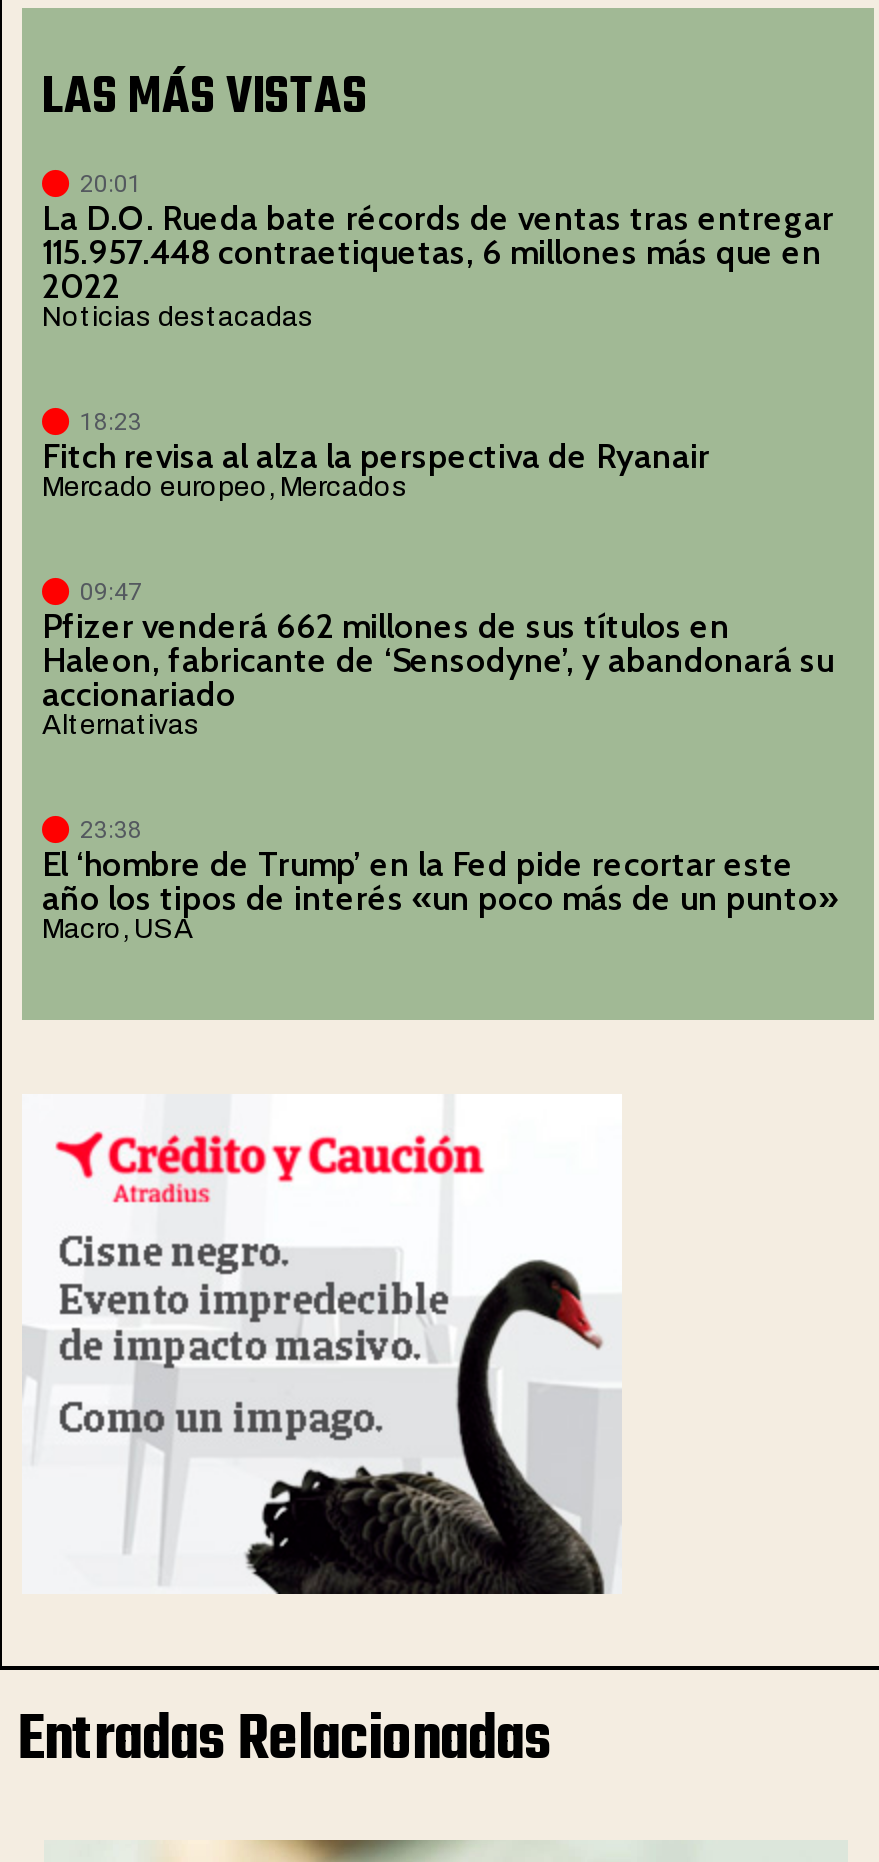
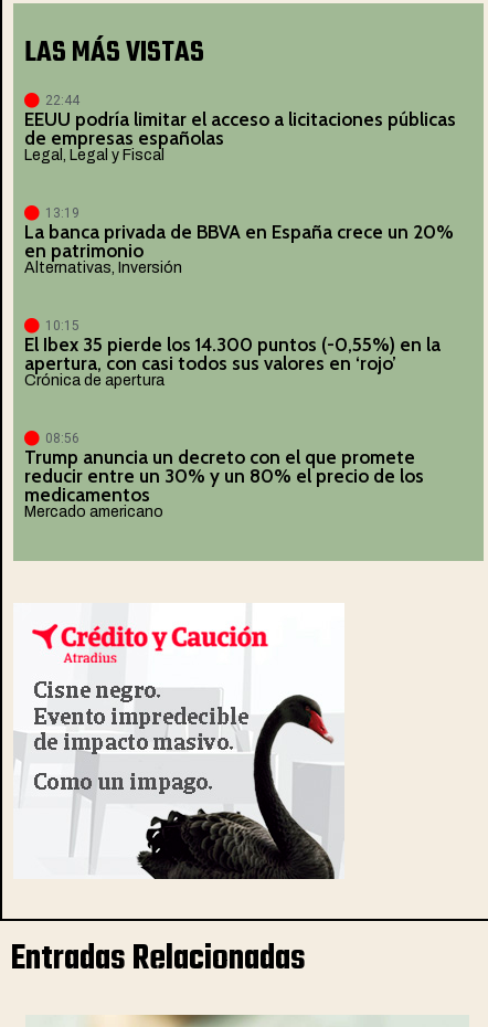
- 20:01
- La D.O. Rueda bate récords de ventas tras entregar
- 115.957.448 contraetiquetas, 6 millones más que en
- 2022
- Noticias destacadas
+ 22:44
+ EEUU podría limitar el acceso a licitaciones públicas
+ de empresas españolas
+ Legal, Legal y Fiscal

- 18:23
- Fitch revisa al alza la perspectiva de Ryanair
- Mercado europeo, Mercados
+ 13:19
+ La banca privada de BBVA en España crece un 20%
+ en patrimonio
+ Alternativas, Inversión

- 09:47
- Pfizer venderá 662 millones de sus títulos en
- Haleon, fabricante de ‘Sensodyne’, y abandonará su
- accionariado
- Alternativas
+ 10:15
+ El Ibex 35 pierde los 14.300 puntos (-0,55%) en la
+ apertura, con casi todos sus valores en ‘rojo’
+ Crónica de apertura

- 23:38
- El ‘hombre de Trump’ en la Fed pide recortar este
- año los tipos de interés «un poco más de un punto»
- Macro, USA
+ 08:56
+ Trump anuncia un decreto con el que promete
+ reducir entre un 30% y un 80% el precio de los
+ medicamentos
+ Mercado americano
